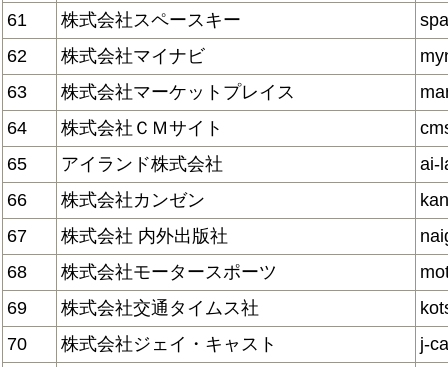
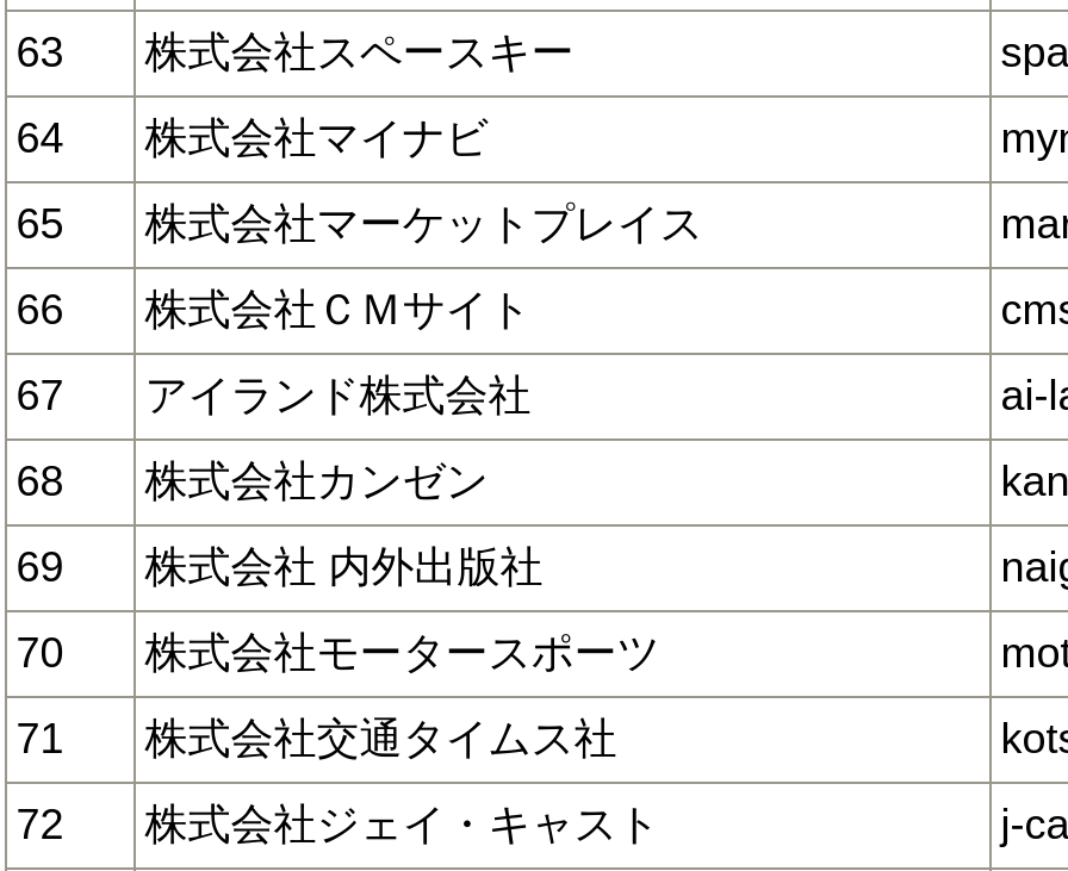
- 61 株式会社スペースキー
+ 63 株式会社スペースキー

- 62 株式会社マイナビ
+ 64 株式会社マイナビ

- 63 株式会社マーケットプレイス
+ 65 株式会社マーケットプレイス

- 64 株式会社ＣＭサイト
+ 66 株式会社ＣＭサイト

- 65 アイランド株式会社
+ 67 アイランド株式会社

- 66 株式会社カンゼン
+ 68 株式会社カンゼン

- 67 株式会社 内外出版社
+ 69 株式会社 内外出版社

- 68 株式会社モータースポーツ
+ 70 株式会社モータースポーツ

- 69 株式会社交通タイムス社
+ 71 株式会社交通タイムス社

- 70 株式会社ジェイ・キャスト
+ 72 株式会社ジェイ・キャスト
